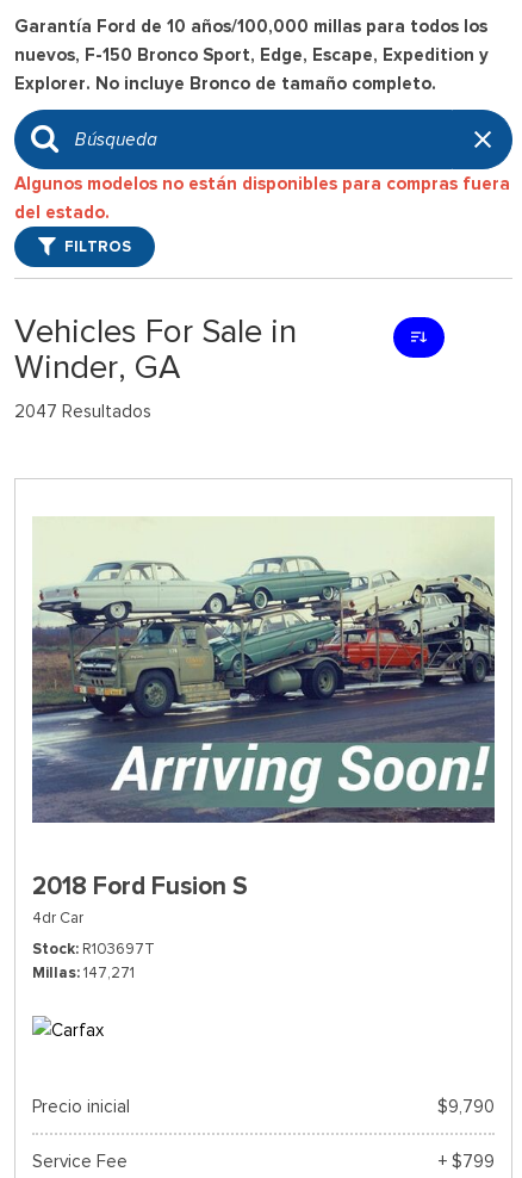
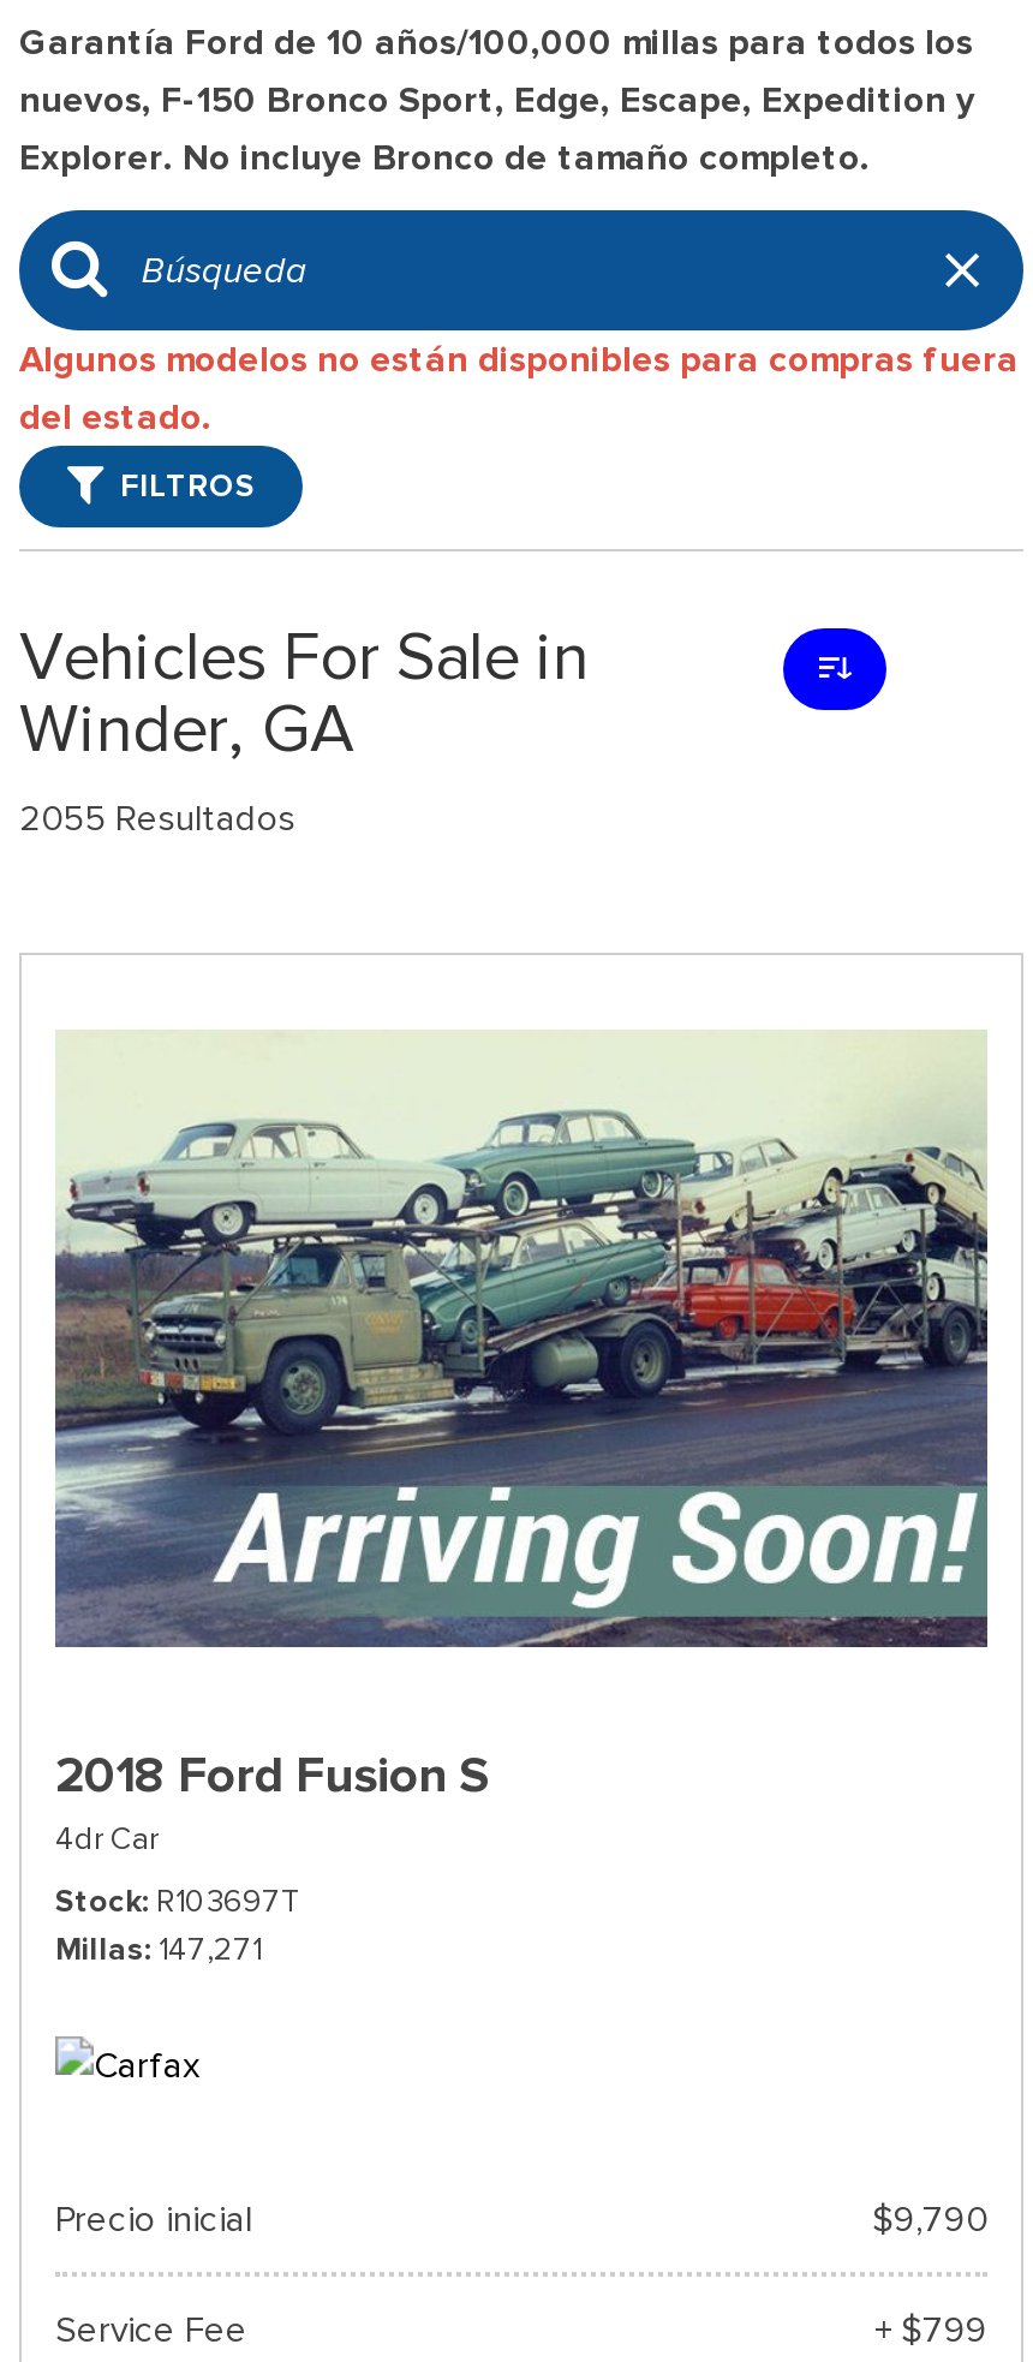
- 2047 Resultados
+ 2055 Resultados
